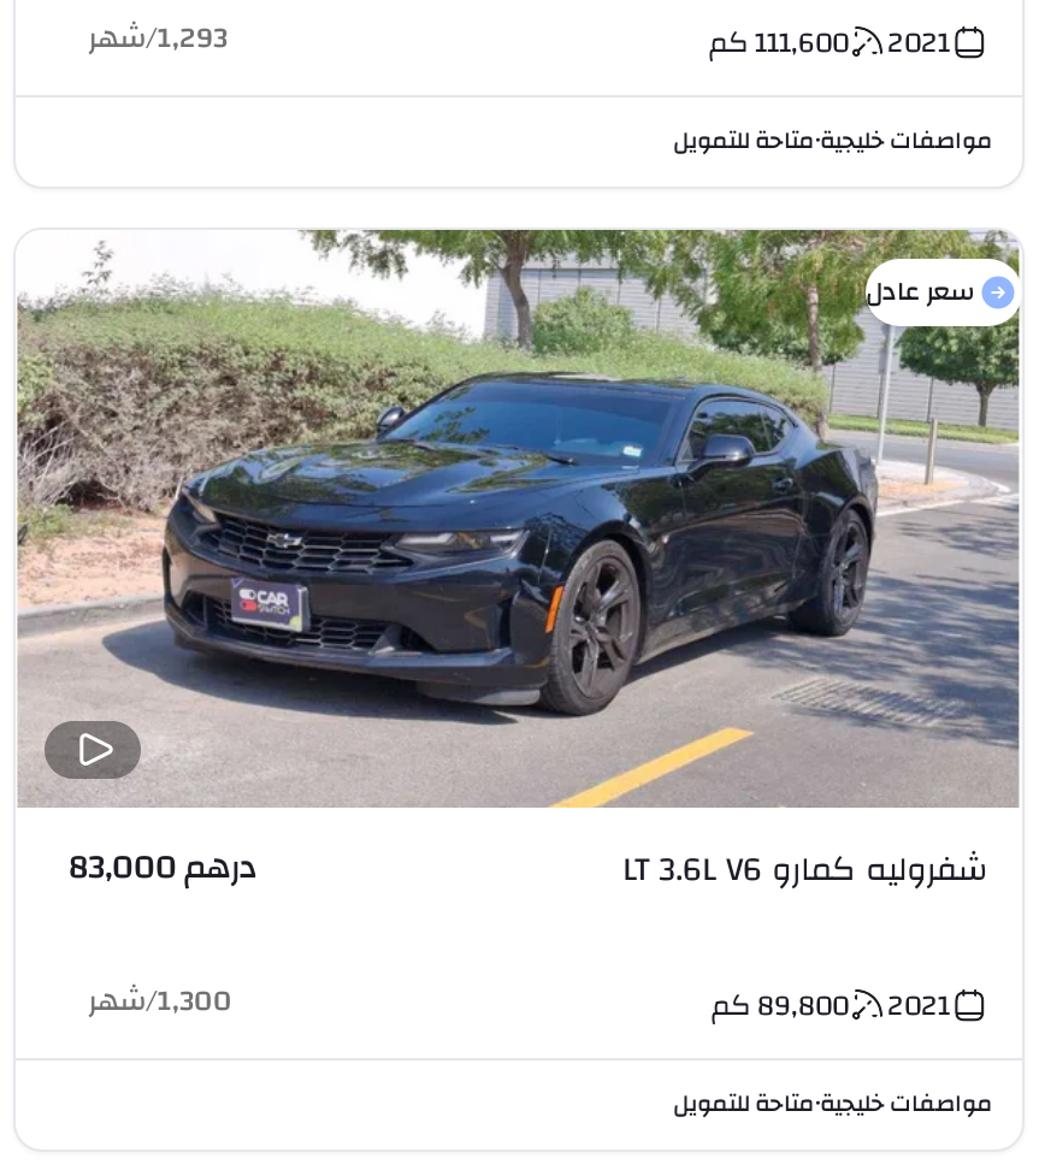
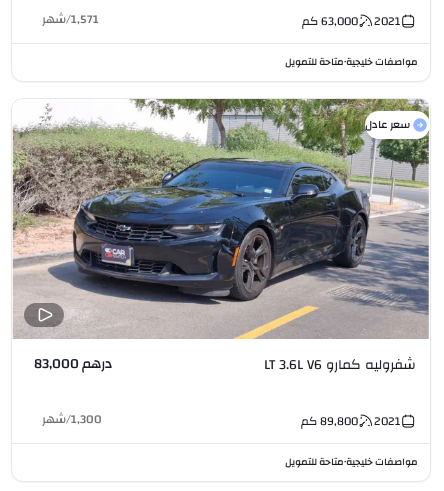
- 1,293
+ 1,571

- 2021 111,600 كم
+ 2021 63,000 كم
